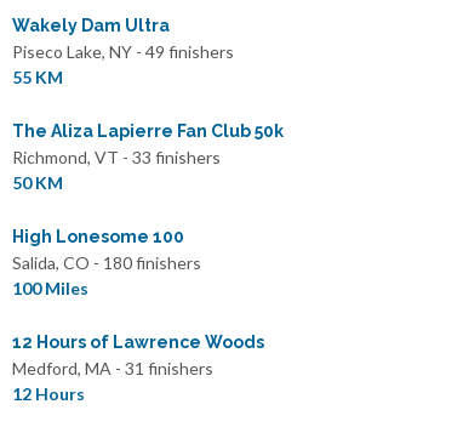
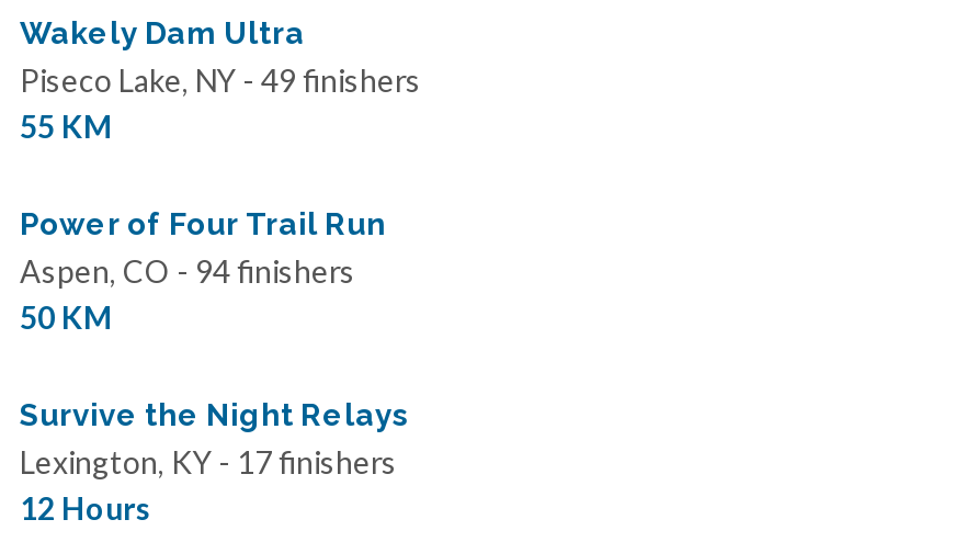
- The Aliza Lapierre Fan Club 50k
- Richmond, VT - 33 finishers
+ Power of Four Trail Run
+ Aspen, CO - 94 finishers

- High Lonesome 100
- Salida, CO - 180 finishers
- 100 Miles
- 12 Hours of Lawrence Woods
- Medford, MA - 31 finishers
+ Survive the Night Relays
+ Lexington, KY - 17 finishers
